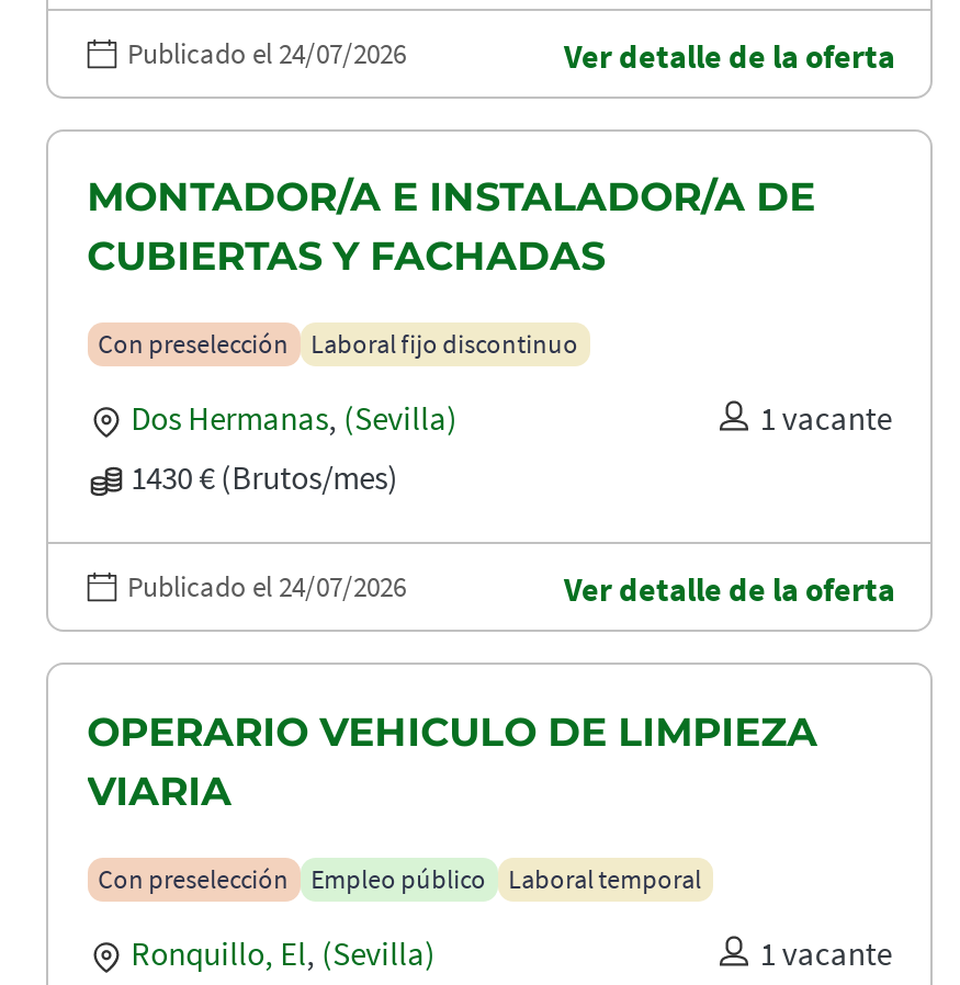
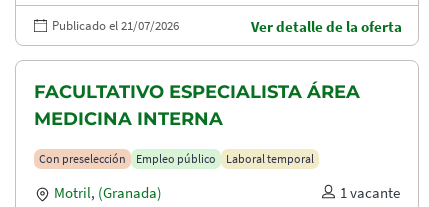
- Publicado el 24/07/2026
+ Publicado el 21/07/2026

- MONTADOR/A E INSTALADOR/A DE
- CUBIERTAS Y FACHADAS
- Con preselección
- Laboral fijo discontinuo
- Dos Hermanas, (Sevilla)
- 1 vacante
- 1430 € (Brutos/mes)
- Publicado el 24/07/2026
- Ver detalle de la oferta
- OPERARIO VEHICULO DE LIMPIEZA
- VIARIA
+ FACULTATIVO ESPECIALISTA ÁREA
+ MEDICINA INTERNA

- Ronquillo, El, (Sevilla)
+ Motril, (Granada)
